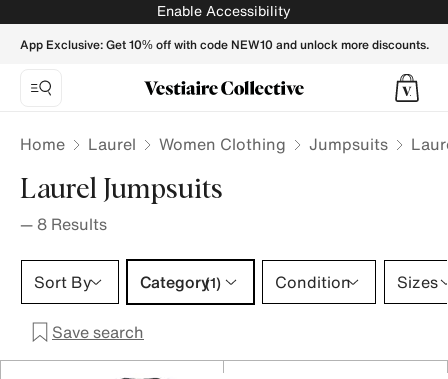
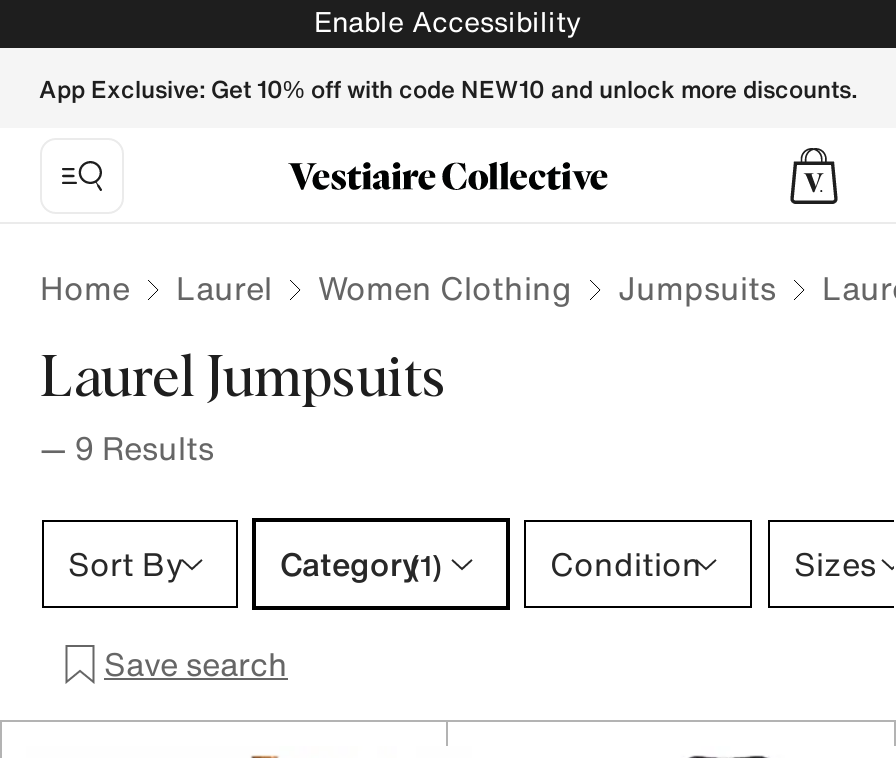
- — 8 Results
+ — 9 Results
